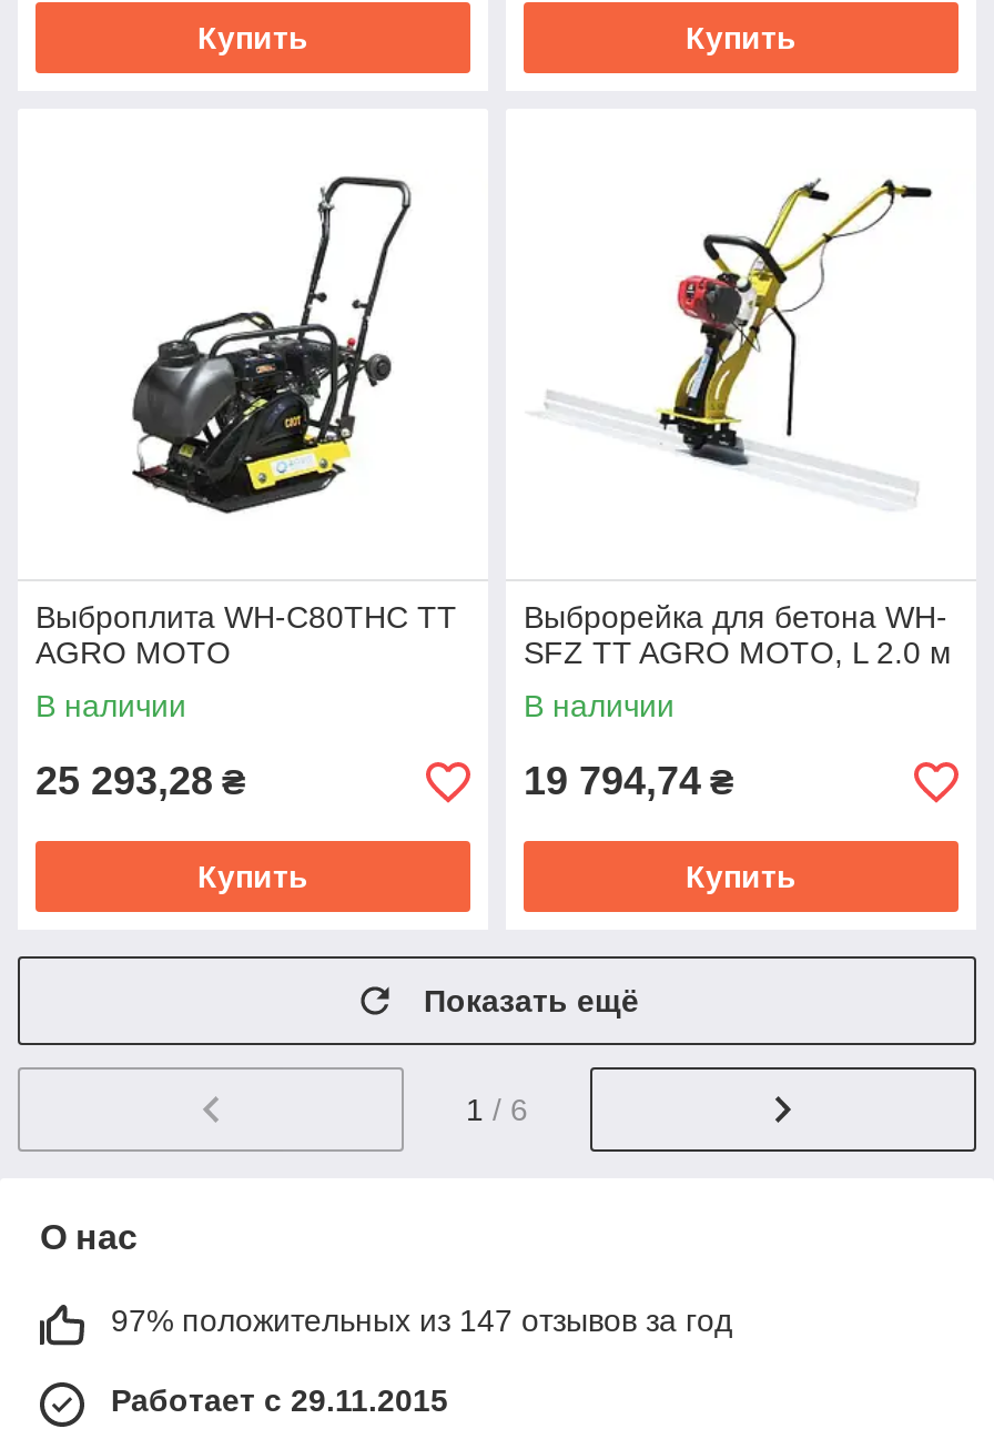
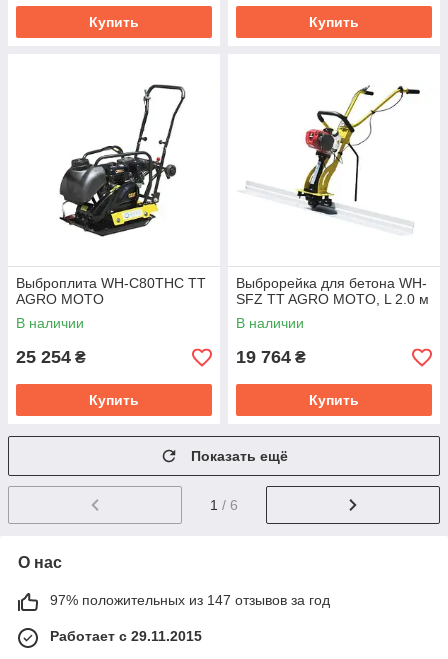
- 25 293,28 ₴
+ 25 254 ₴

- 19 794,74 ₴
+ 19 764 ₴
